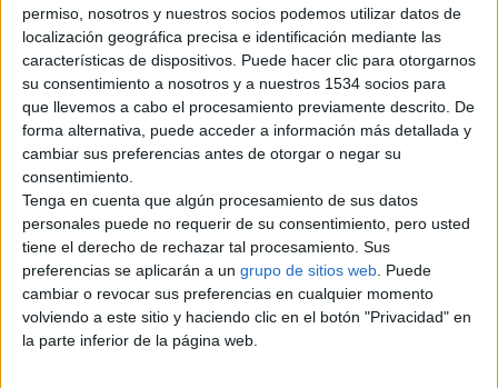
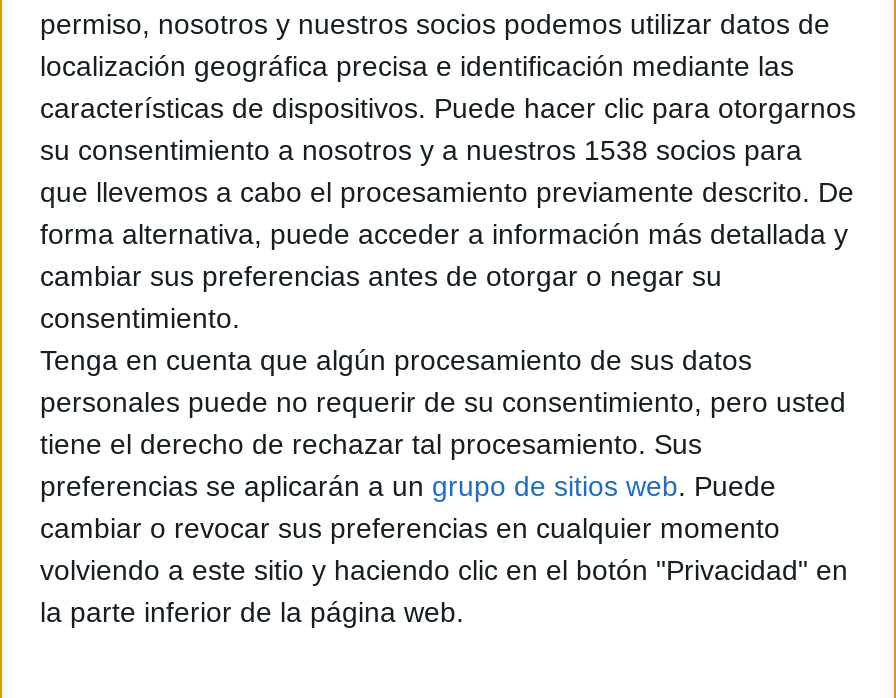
- su consentimiento a nosotros y a nuestros 1534 socios para
+ su consentimiento a nosotros y a nuestros 1538 socios para
